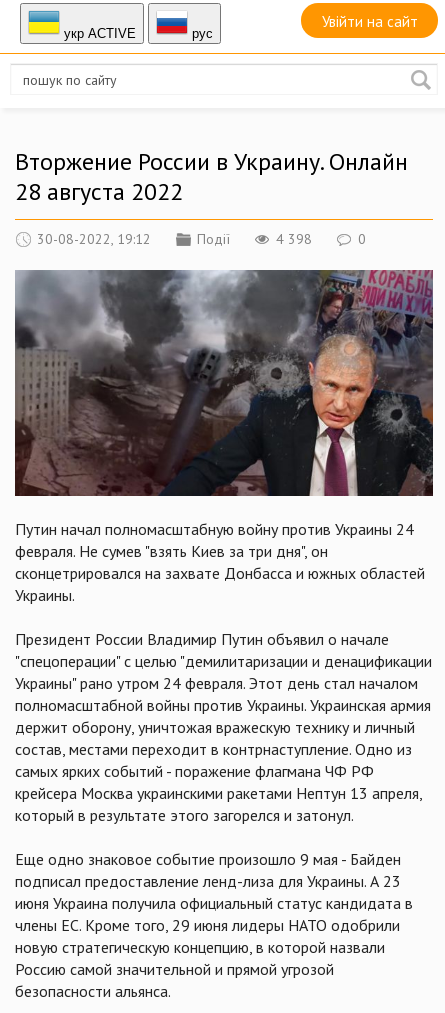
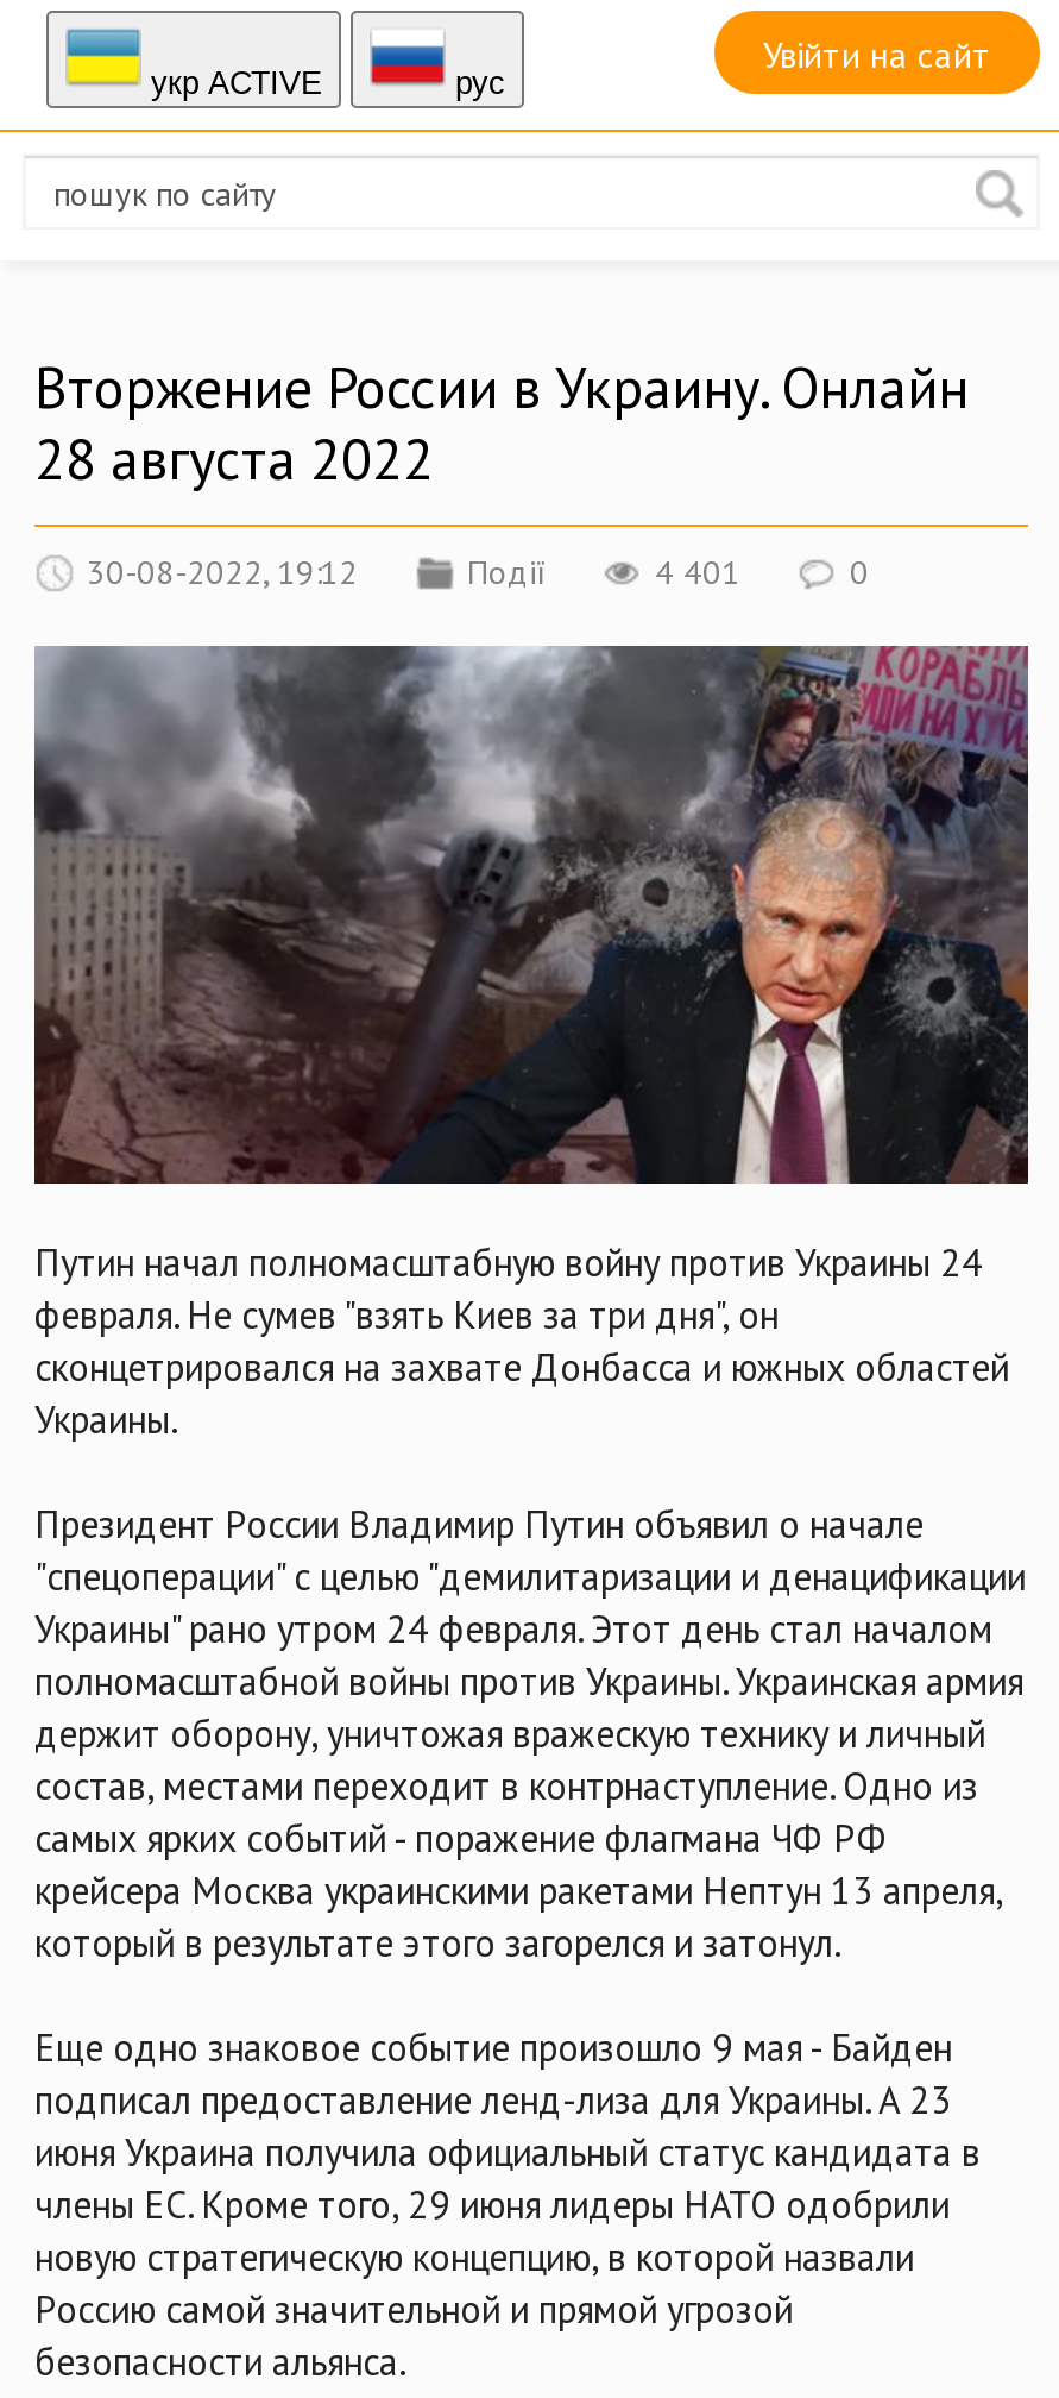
- 4 398
+ 4 401
